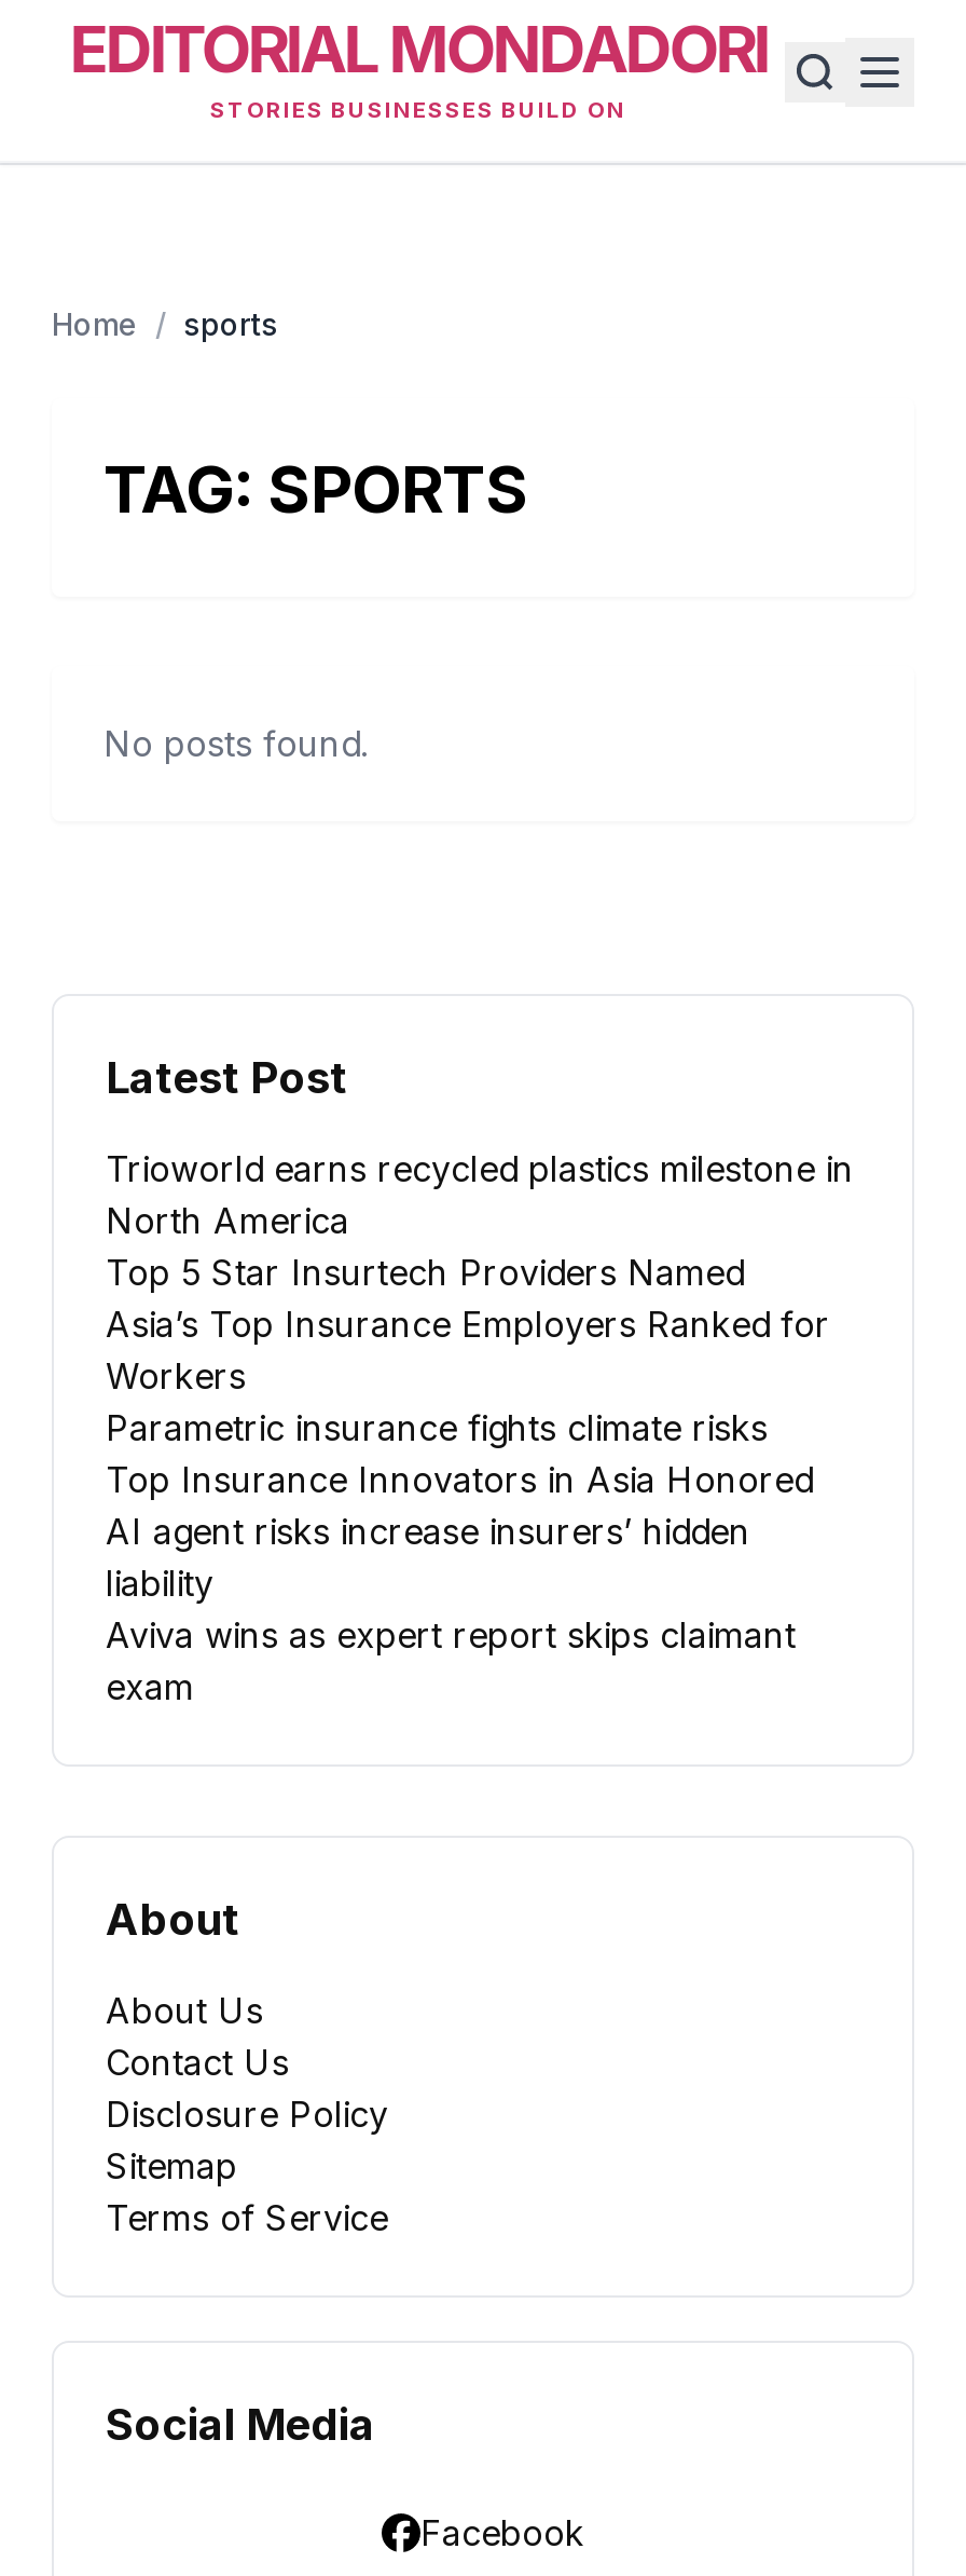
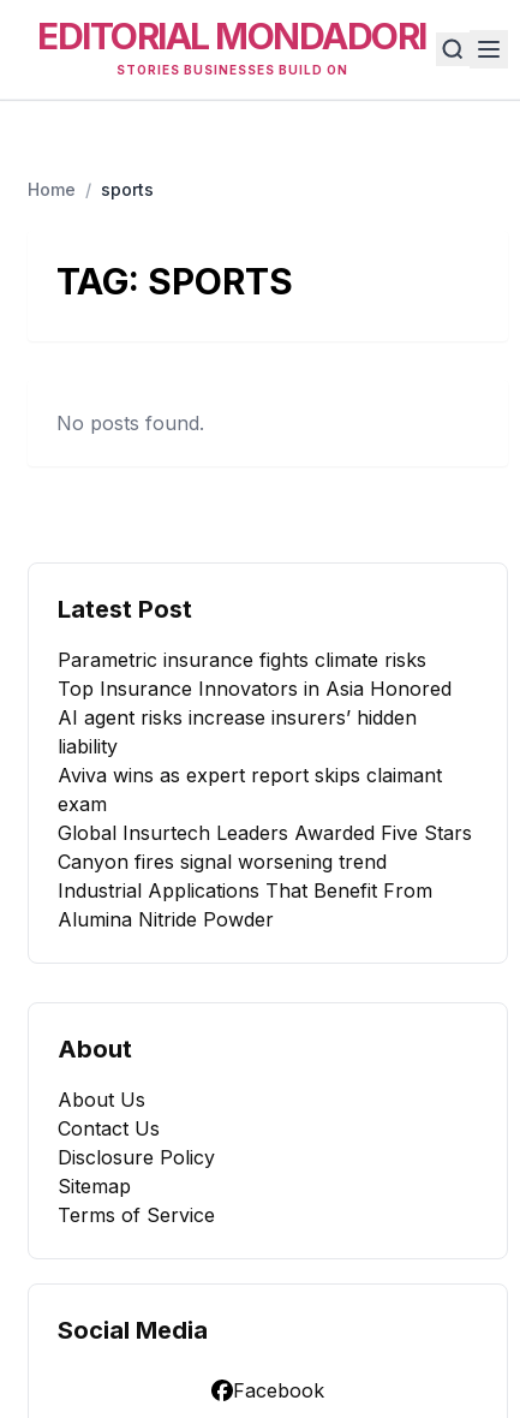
- Trioworld earns recycled plastics milestone in
- North America
- Top 5 Star Insurtech Providers Named
- Asia’s Top Insurance Employers Ranked for
- Workers

moved up: Parametric insurance fights climate risks | Top Insurance Innovators in Asia Honored | AI agent risks increase insurers’ hidden | liability | Aviva wins as expert report skips claimant | exam

+ Global Insurtech Leaders Awarded Five Stars
+ Canyon fires signal worsening trend
+ Industrial Applications That Benefit From
+ Alumina Nitride Powder
